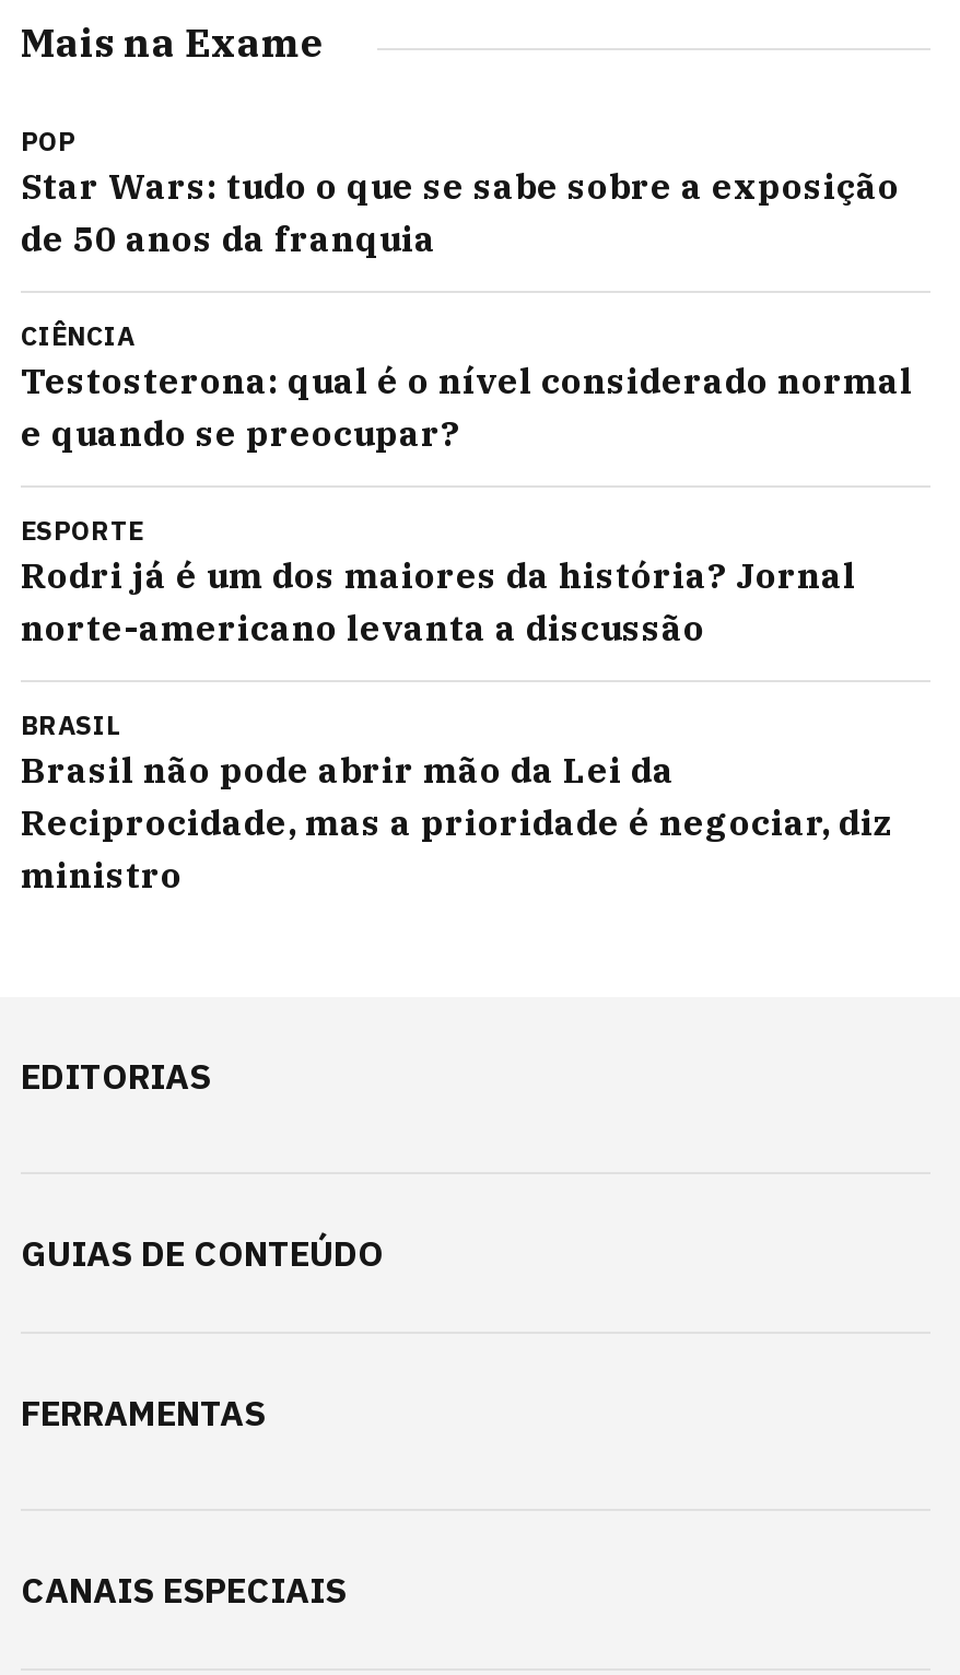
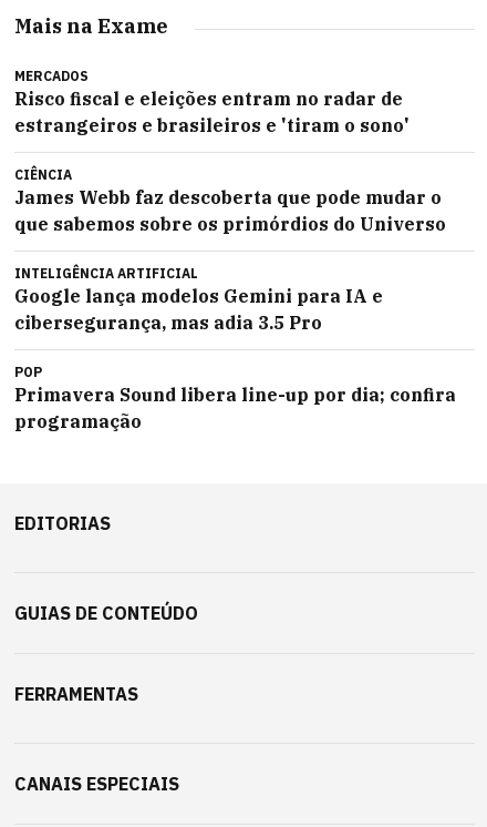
- POP
- Star Wars: tudo o que se sabe sobre a exposição
- de 50 anos da franquia
+ MERCADOS
+ Risco fiscal e eleições entram no radar de
+ estrangeiros e brasileiros e 'tiram o sono'

- Testosterona: qual é o nível considerado normal
- e quando se preocupar?
+ James Webb faz descoberta que pode mudar o
+ que sabemos sobre os primórdios do Universo

- ESPORTE
- Rodri já é um dos maiores da história? Jornal
- norte-americano levanta a discussão
+ INTELIGÊNCIA ARTIFICIAL
+ Google lança modelos Gemini para IA e
+ cibersegurança, mas adia 3.5 Pro

- BRASIL
- Brasil não pode abrir mão da Lei da
- Reciprocidade, mas a prioridade é negociar, diz
- ministro
+ POP
+ Primavera Sound libera line-up por dia; confira
+ programação
